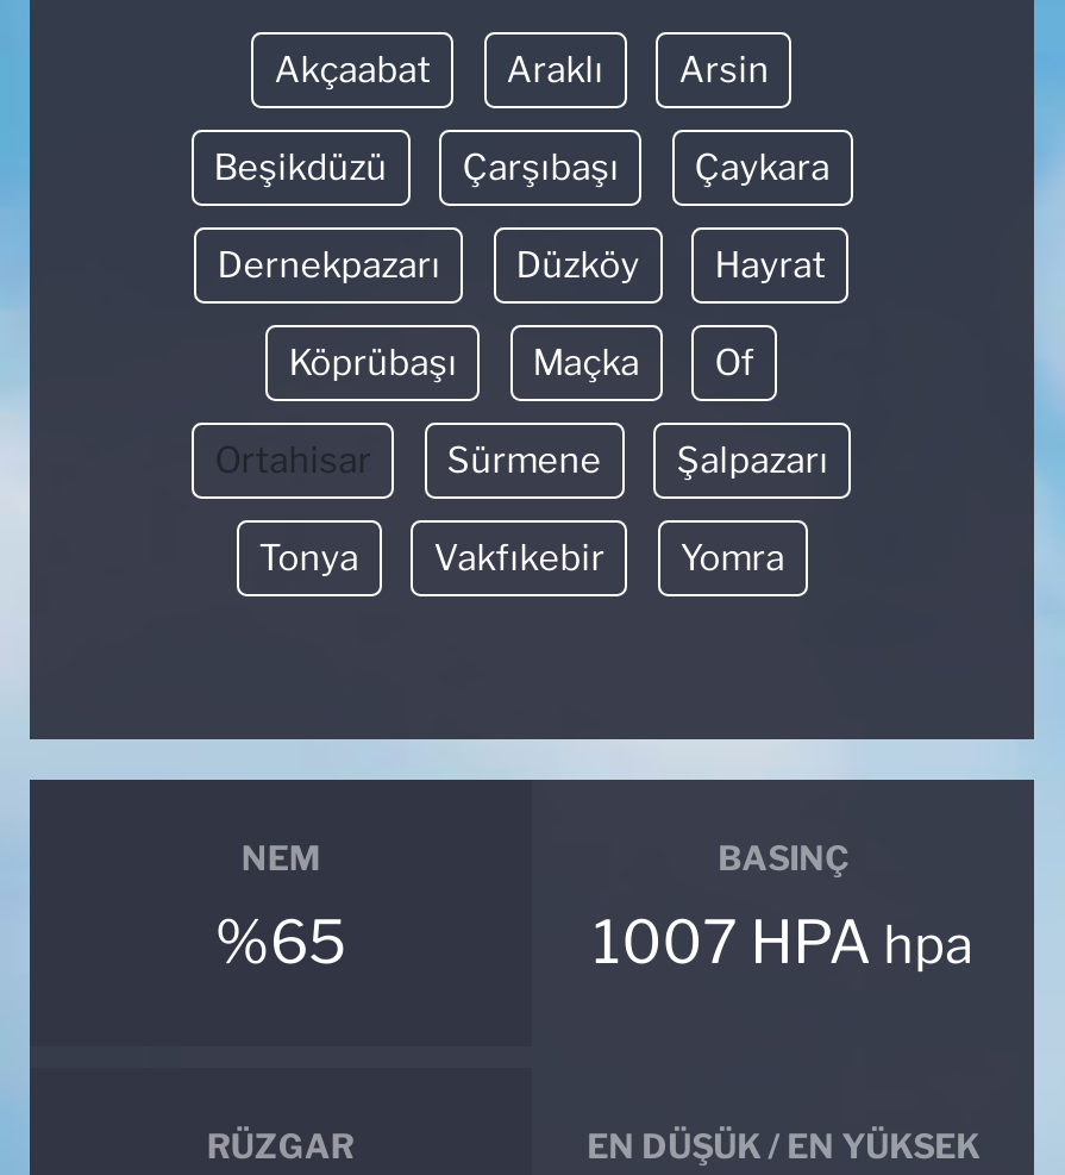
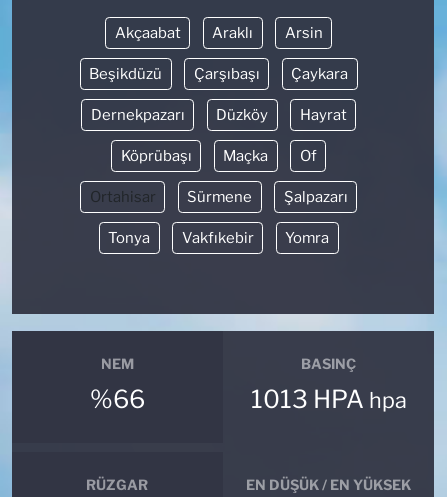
- %65
+ %66

- 1007 HPA hpa
+ 1013 HPA hpa
